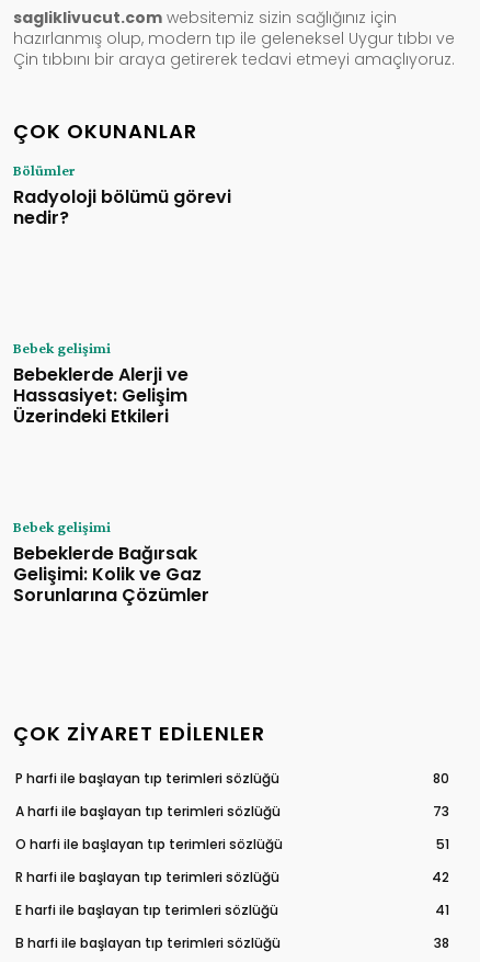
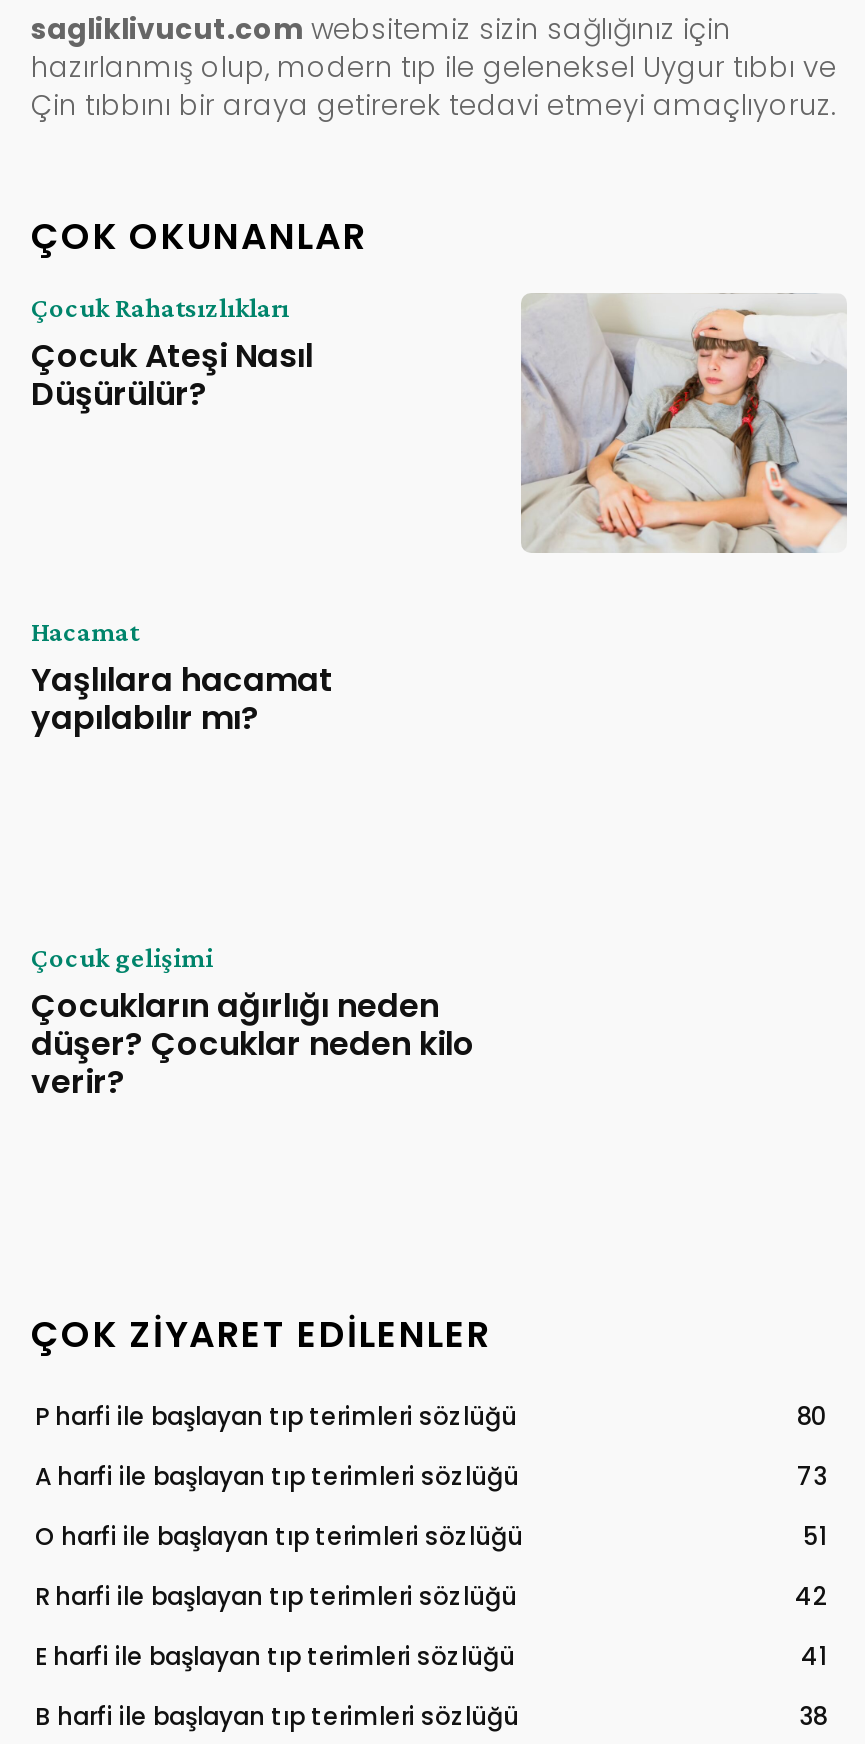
+ [image]

- Bölümler
- Radyoloji bölümü görevi
- nedir?
+ Çocuk Rahatsızlıkları
+ Çocuk Ateşi Nasıl
+ Düşürülür?

- Bebek gelişimi
- Bebeklerde Alerji ve
- Hassasiyet: Gelişim
- Üzerindeki Etkileri
+ Hacamat
+ Yaşlılara hacamat
+ yapılabılır mı?

- Bebek gelişimi
- Bebeklerde Bağırsak
- Gelişimi: Kolik ve Gaz
- Sorunlarına Çözümler
+ Çocuk gelişimi
+ Çocukların ağırlığı neden
+ düşer? Çocuklar neden kilo
+ verir?
